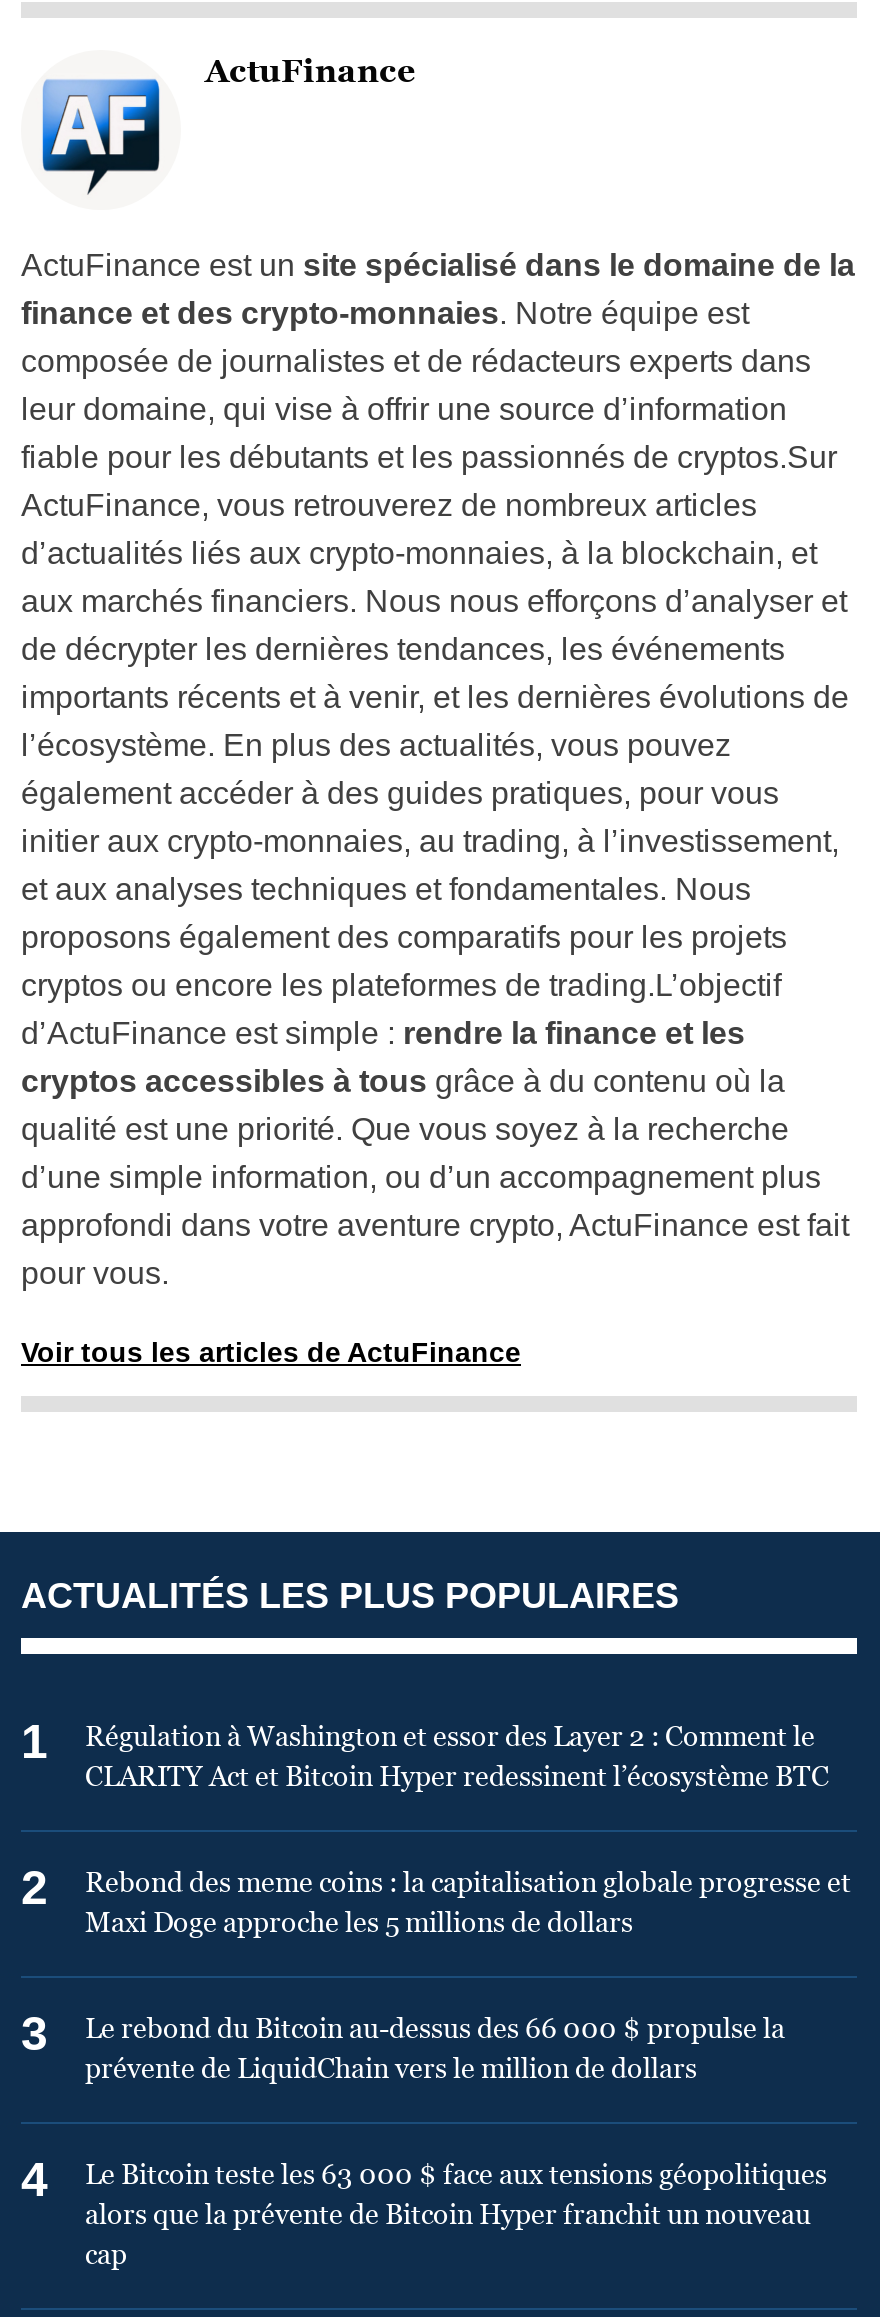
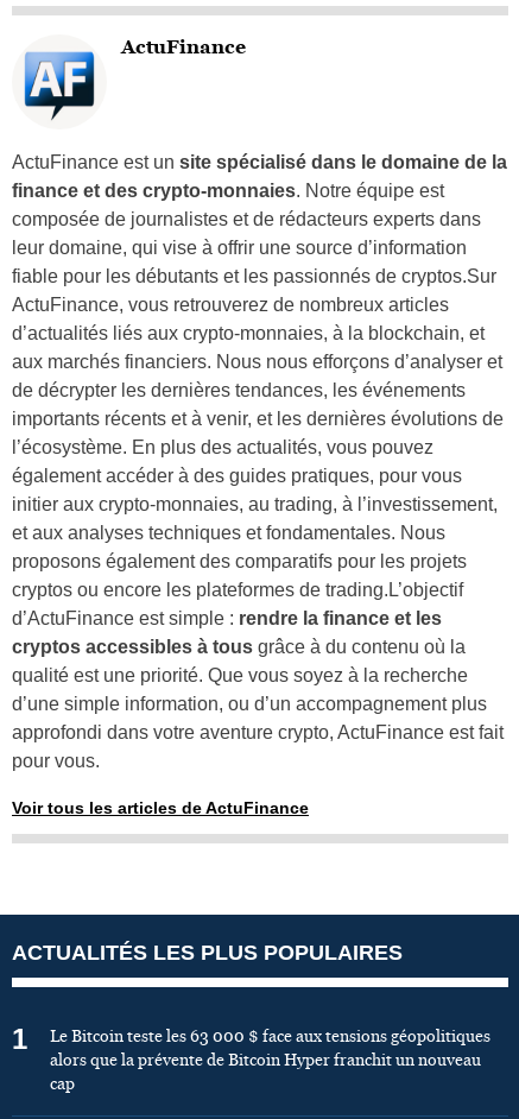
- Régulation à Washington et essor des Layer 2 : Comment le
- CLARITY Act et Bitcoin Hyper redessinent l’écosystème BTC
- 2
- Rebond des meme coins : la capitalisation globale progresse et
- Maxi Doge approche les 5 millions de dollars
- 3
- Le rebond du Bitcoin au-dessus des 66 000 $ propulse la
- prévente de LiquidChain vers le million de dollars
- 4
